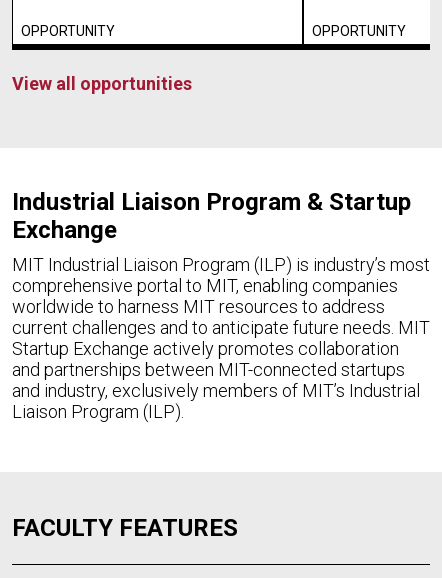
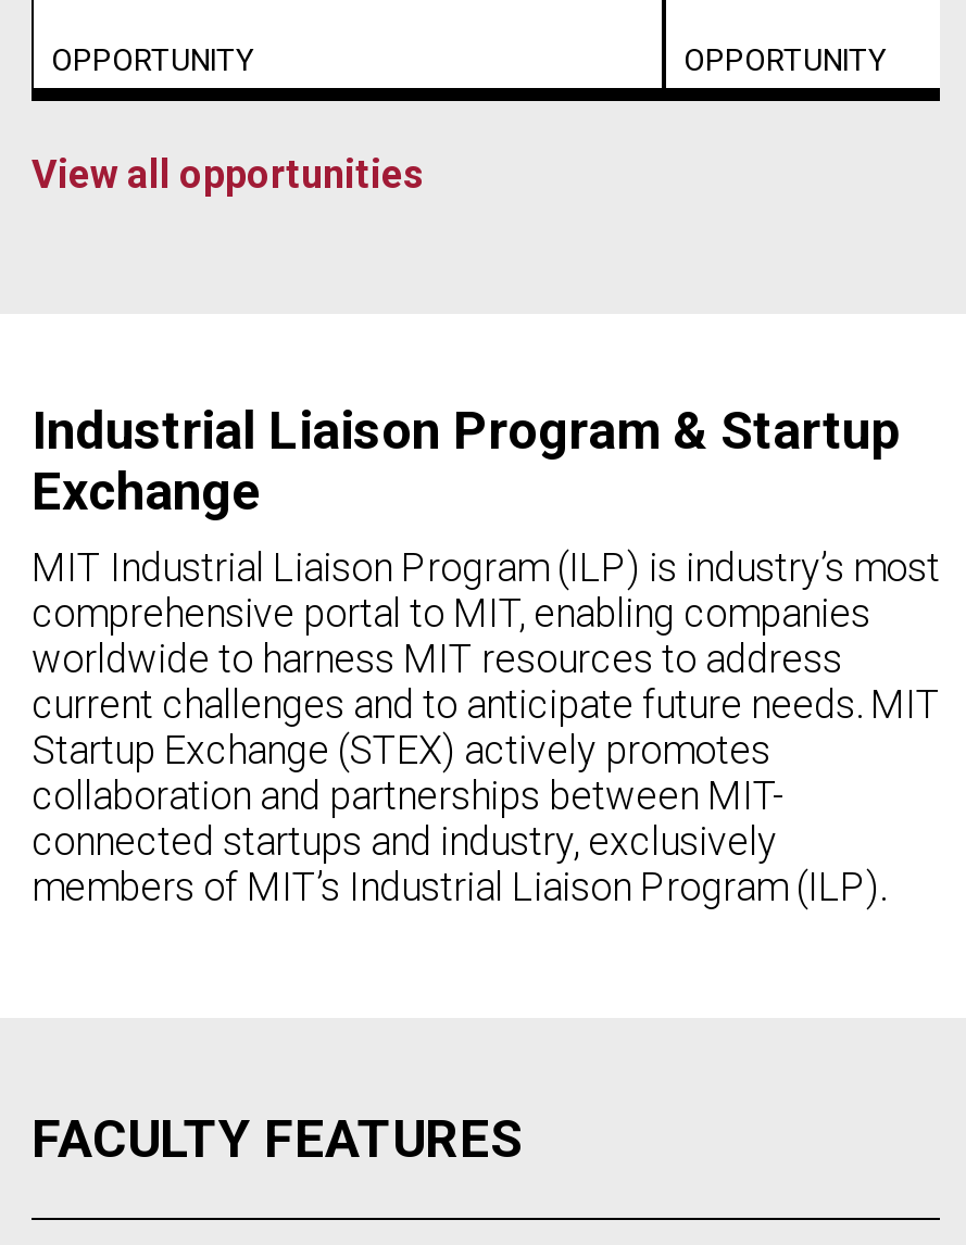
- Startup Exchange actively promotes collaboration
- and partnerships between MIT-connected startups
- and industry, exclusively members of MIT’s Industrial
- Liaison Program (ILP).
+ Startup Exchange (STEX) actively promotes
+ collaboration and partnerships between MIT-
+ connected startups and industry, exclusively
+ members of MIT’s Industrial Liaison Program (ILP).
